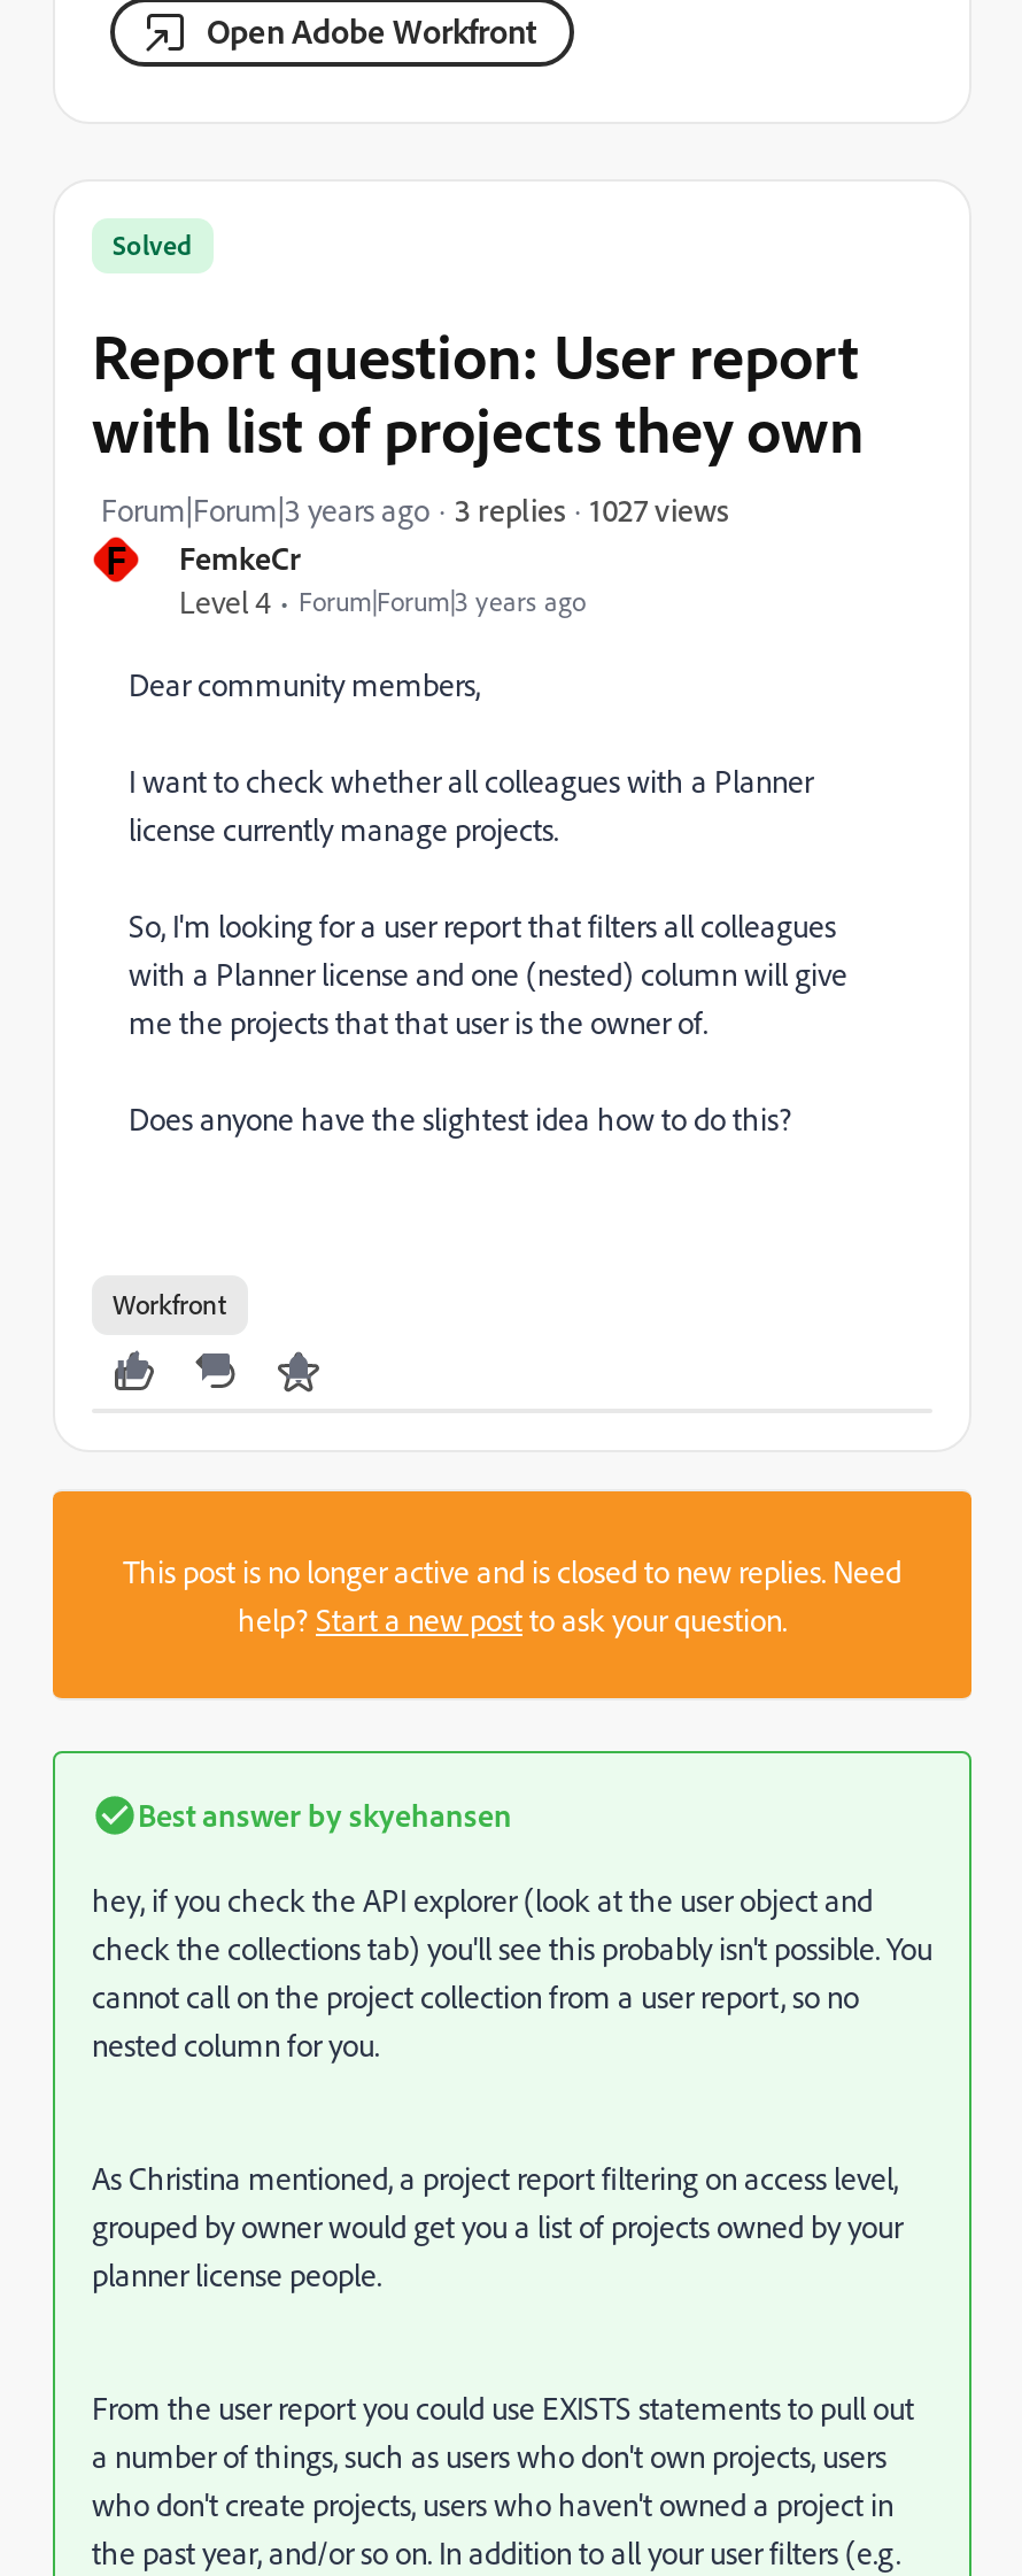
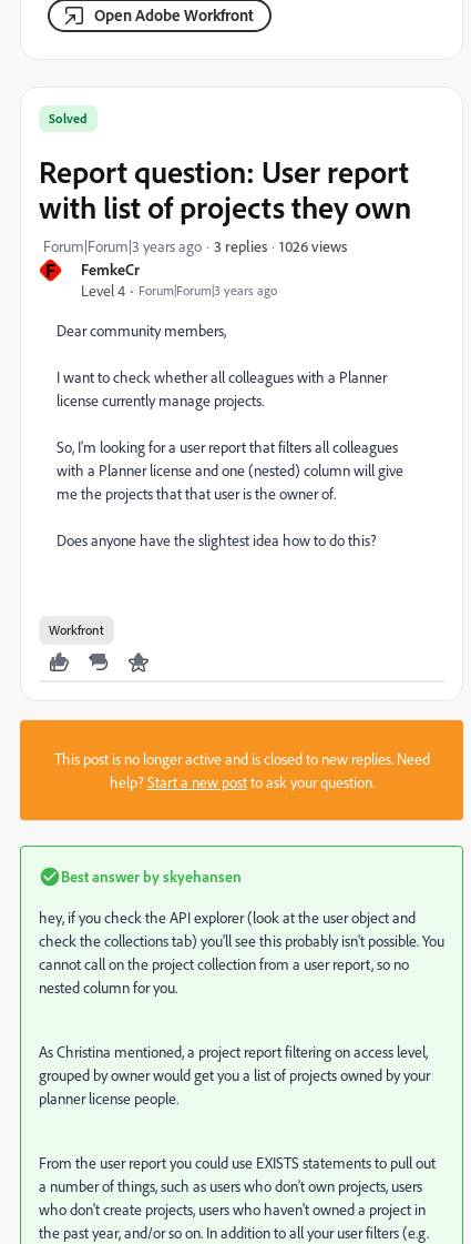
- 1027 views
+ 1026 views
